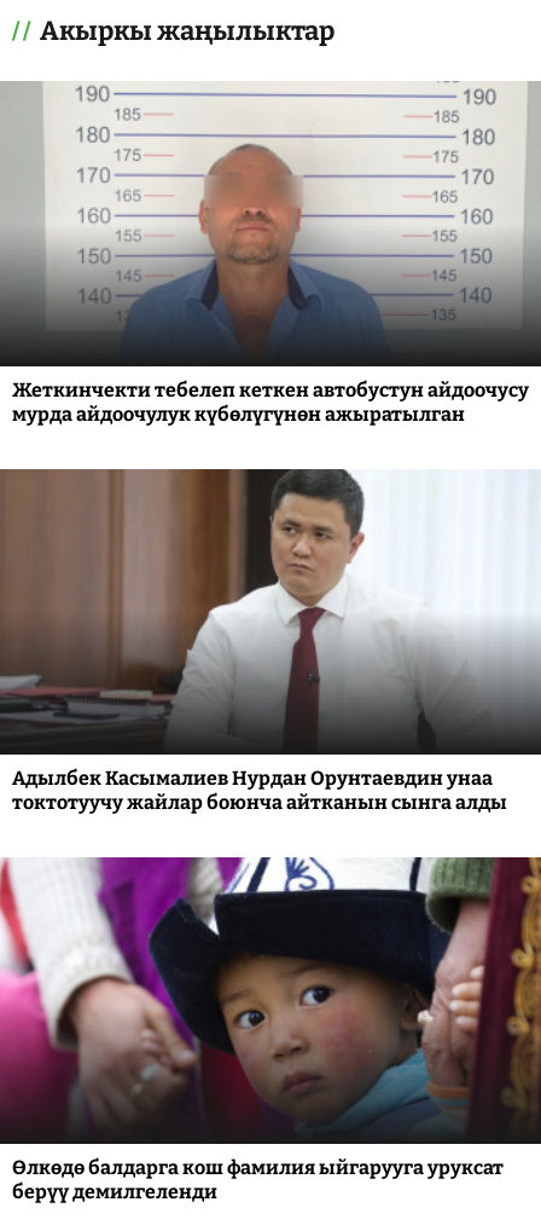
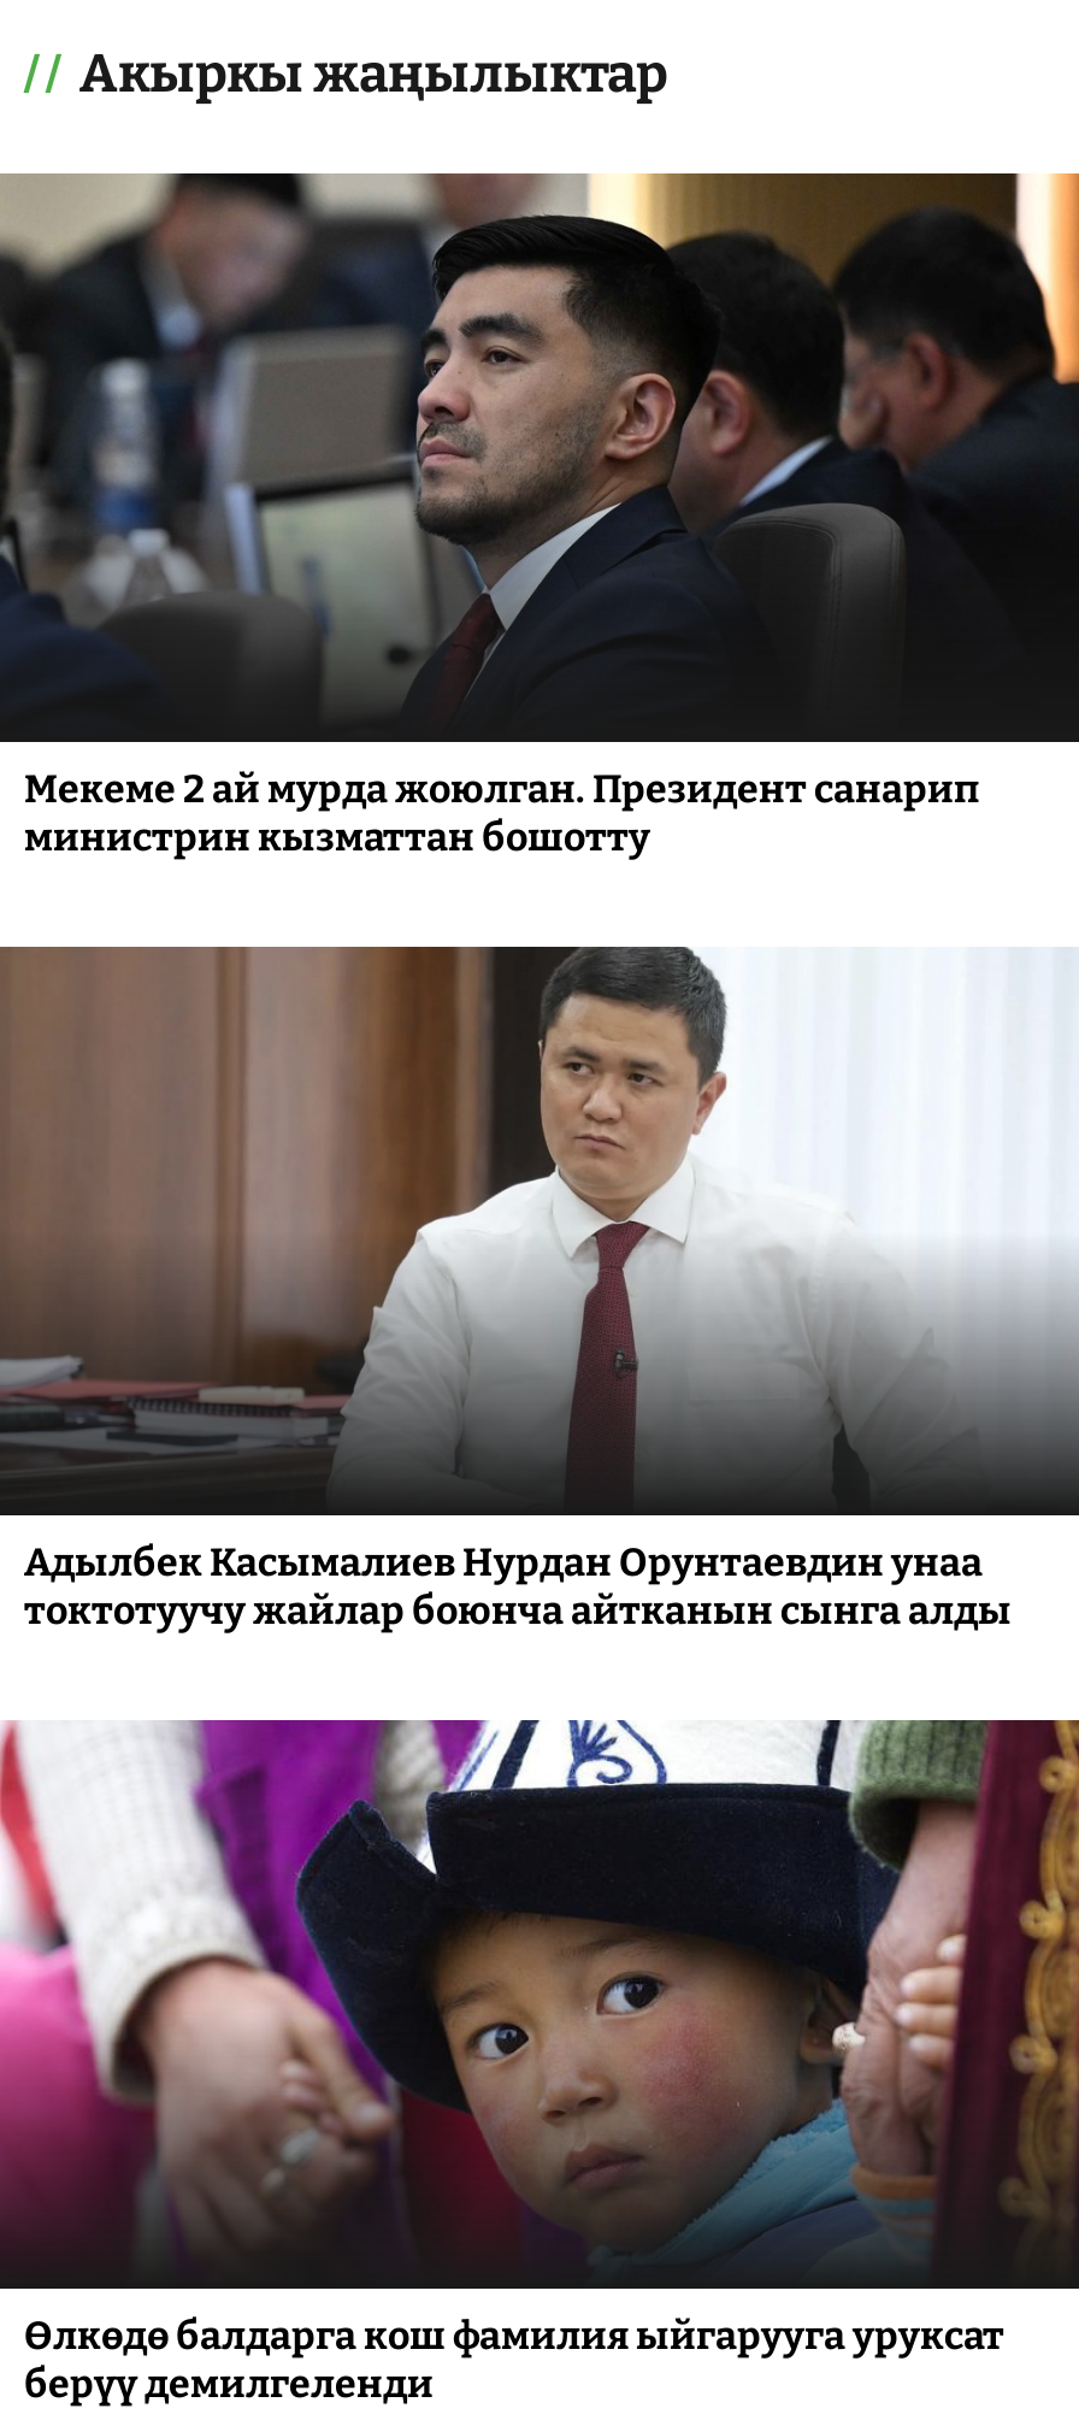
- [image]
- Жеткинчекти тебелеп кеткен автобустун айдоочусу
- мурда айдоочулук күбөлүгүнөн ажыратылган
+ [image]
+ Мекеме 2 ай мурда жоюлган. Президент санарип
+ министрин кызматтан бошотту
